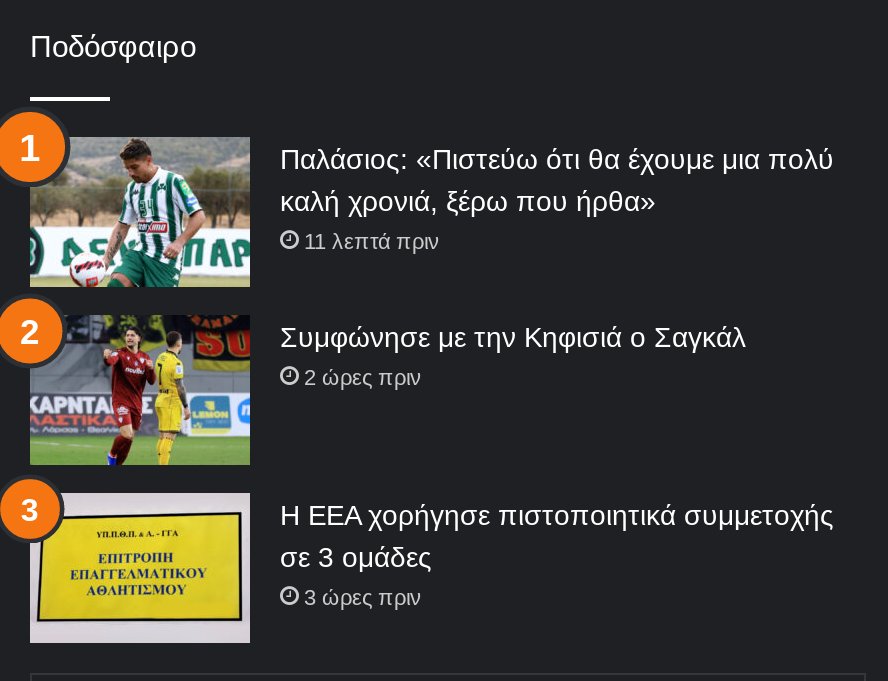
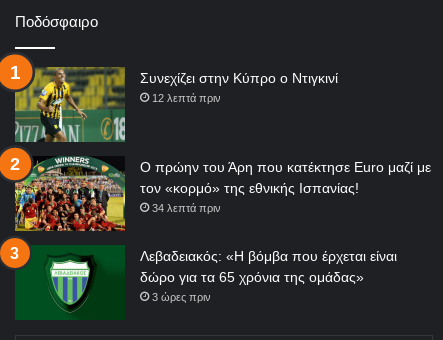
- [image]
- Παλάσιος: «Πιστεύω ότι θα έχουμε μια πολύ
- καλή χρονιά, ξέρω που ήρθα»
- 11 λεπτά πριν
+ [image]
+ Συνεχίζει στην Κύπρο ο Ντιγκινί
+ 12 λεπτά πριν

- [image]
- Συμφώνησε με την Κηφισιά ο Σαγκάλ
- 2 ώρες πριν
+ [image]
+ Ο πρώην του Άρη που κατέκτησε Euro μαζί με
+ τον «κορμό» της εθνικής Ισπανίας!
+ 34 λεπτά πριν

- [image]
- Η ΕΕΑ χορήγησε πιστοποιητικά συμμετοχής
- σε 3 ομάδες
+ [image]
+ Λεβαδειακός: «Η βόμβα που έρχεται είναι
+ δώρο για τα 65 χρόνια της ομάδας»
